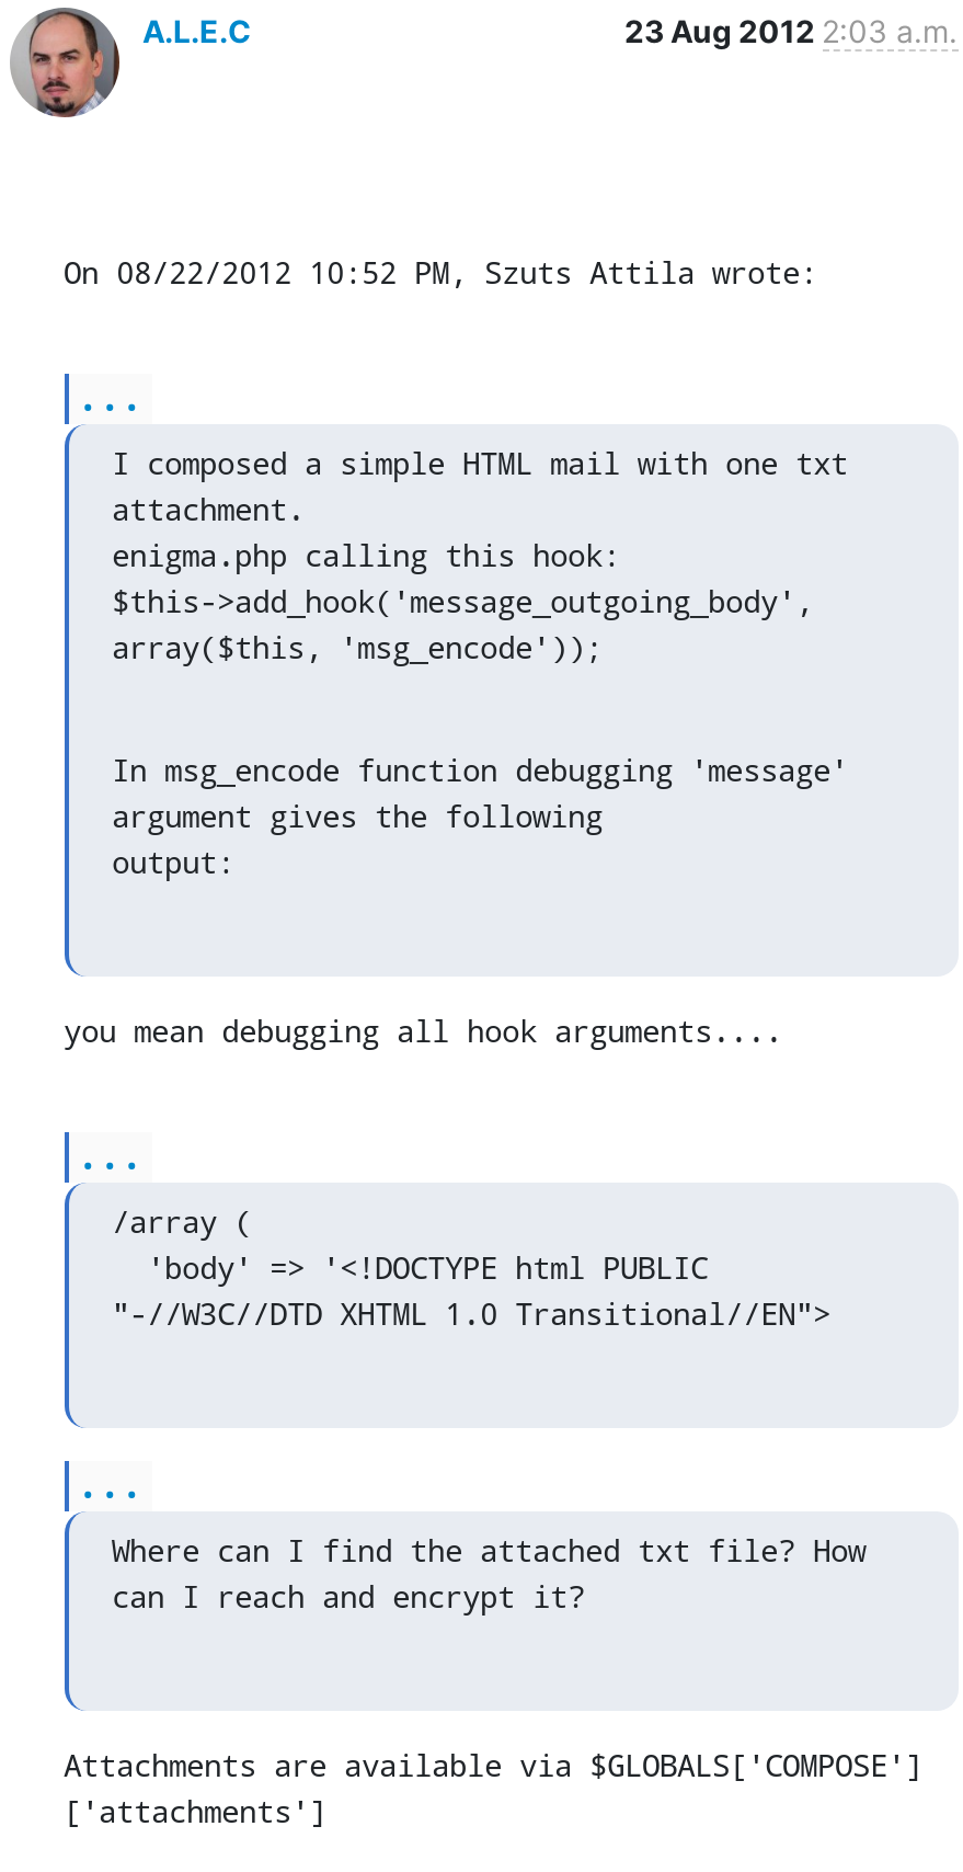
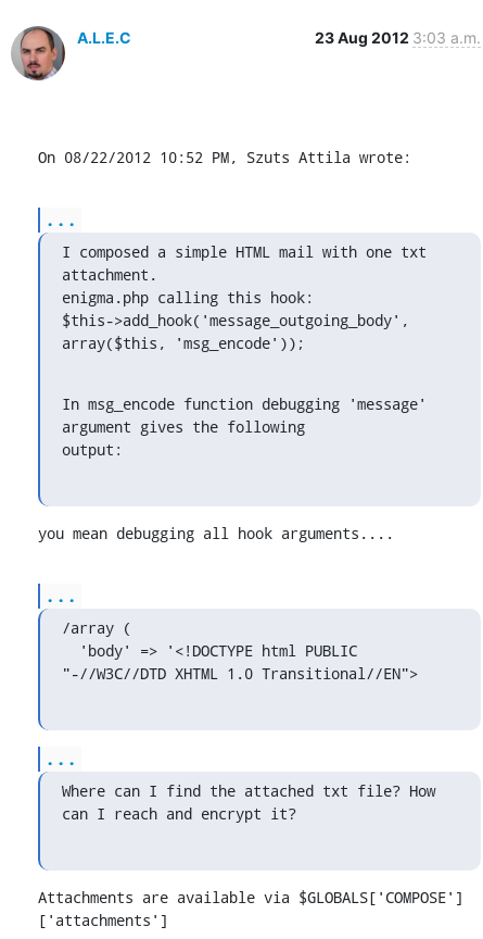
- 23 Aug 2012 2:03 a.m.
+ 23 Aug 2012 3:03 a.m.
